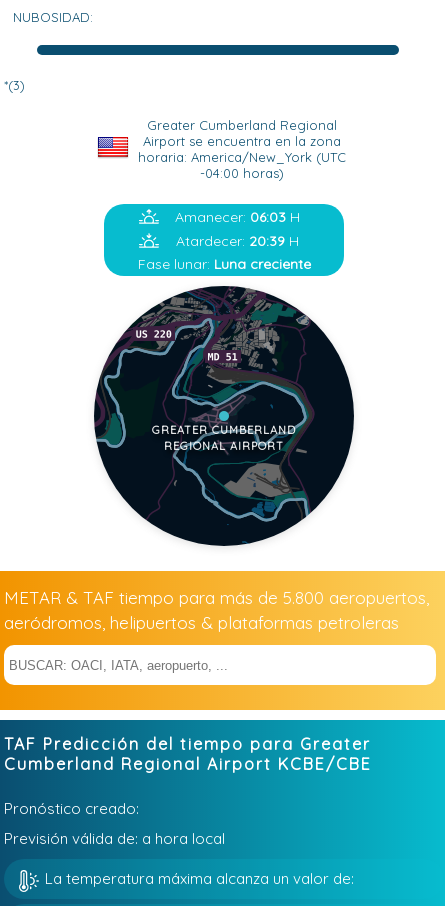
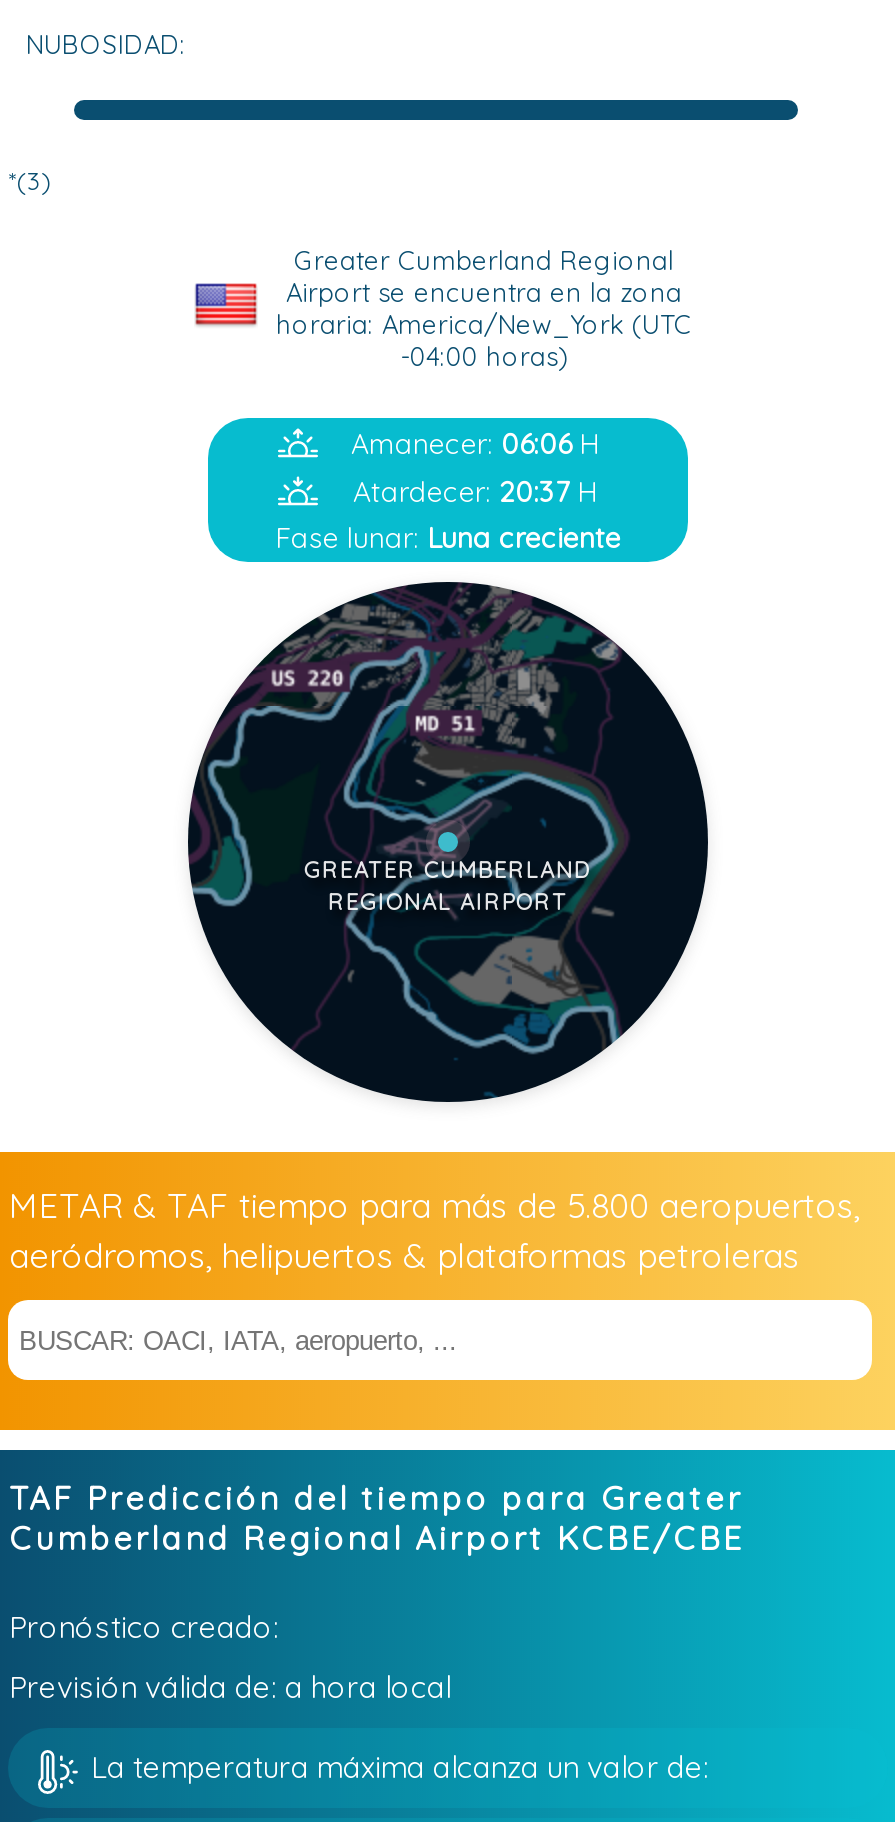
- Amanecer: 06:03 H
+ Amanecer: 06:06 H

- Atardecer: 20:39 H
+ Atardecer: 20:37 H
